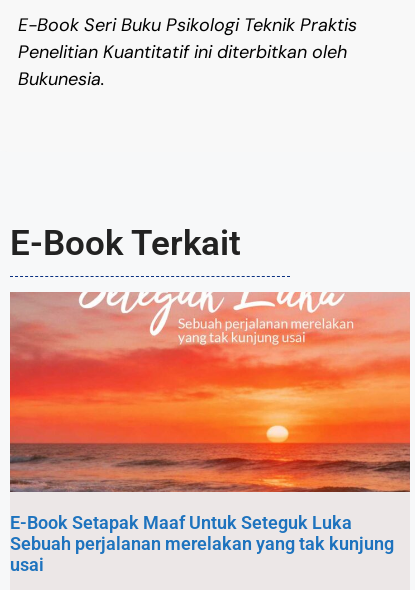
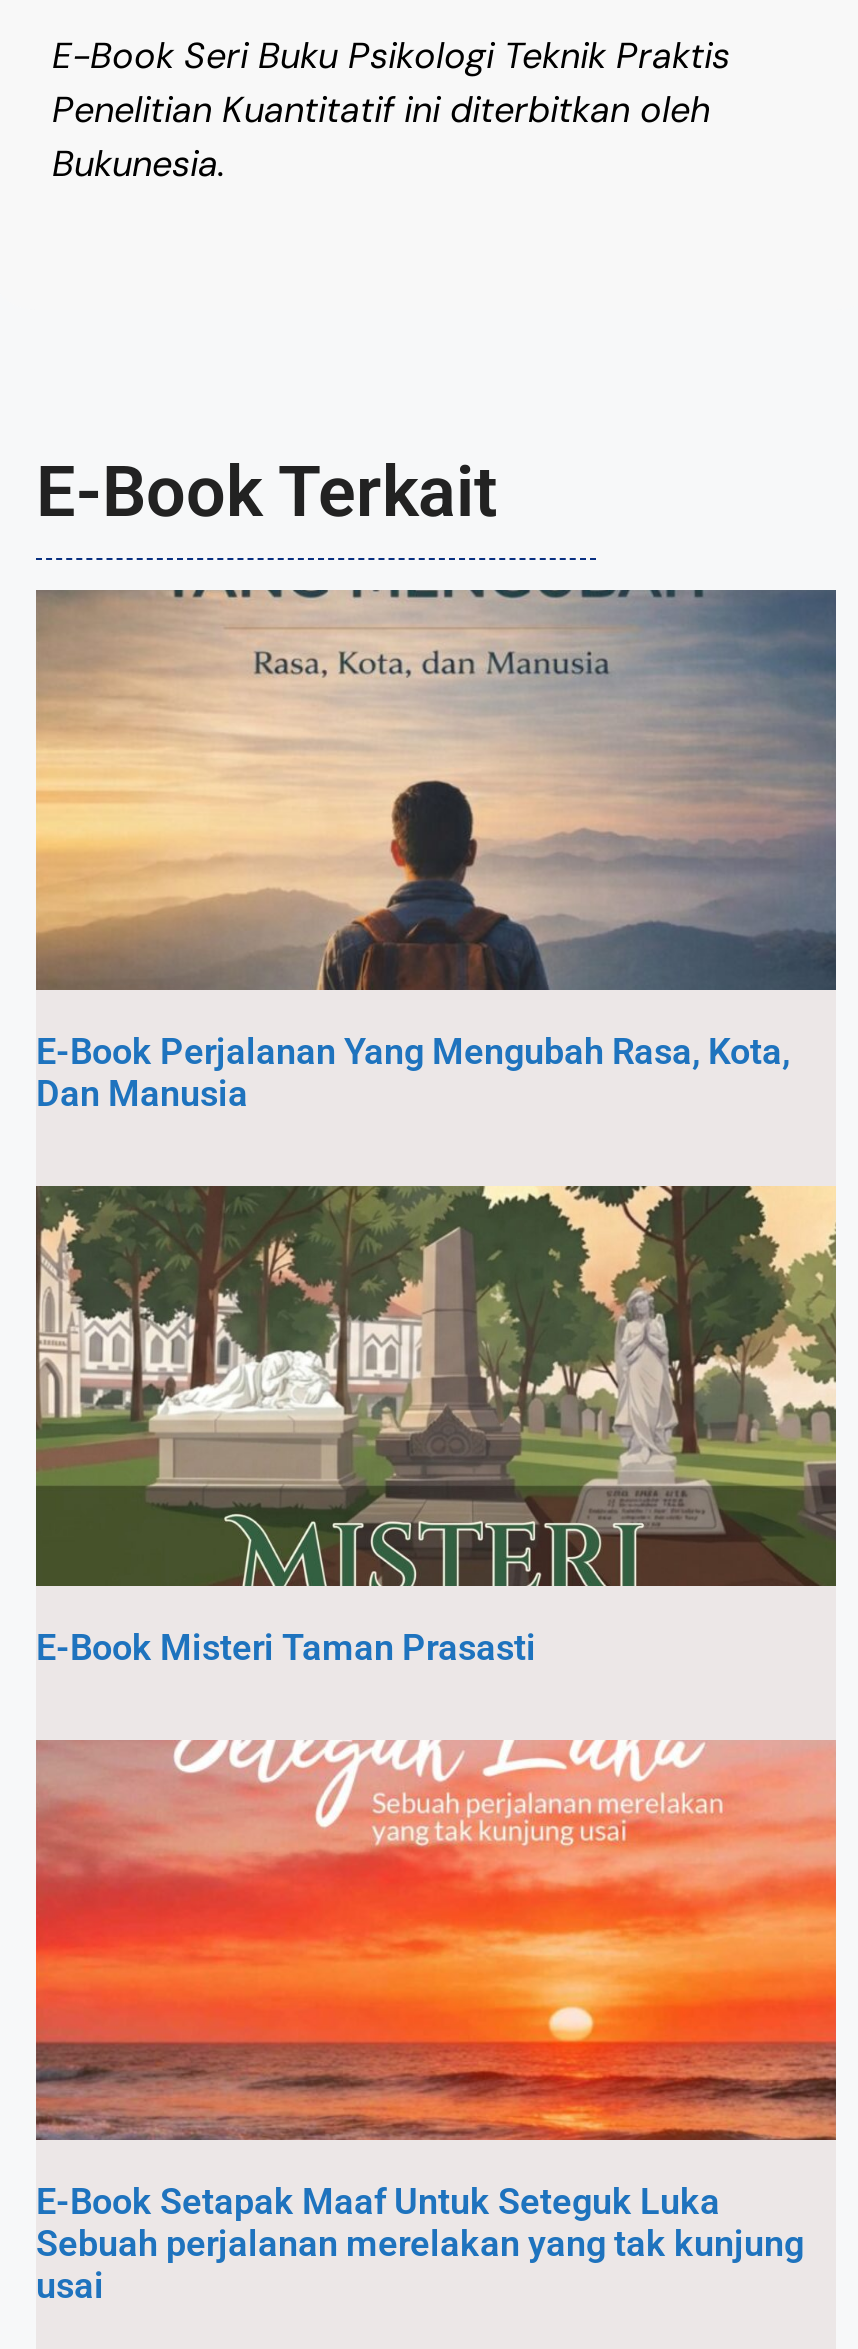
+ [image]
+ E-Book Perjalanan Yang Mengubah Rasa, Kota,
+ Dan Manusia

+ [image]
+ E-Book Misteri Taman Prasasti
